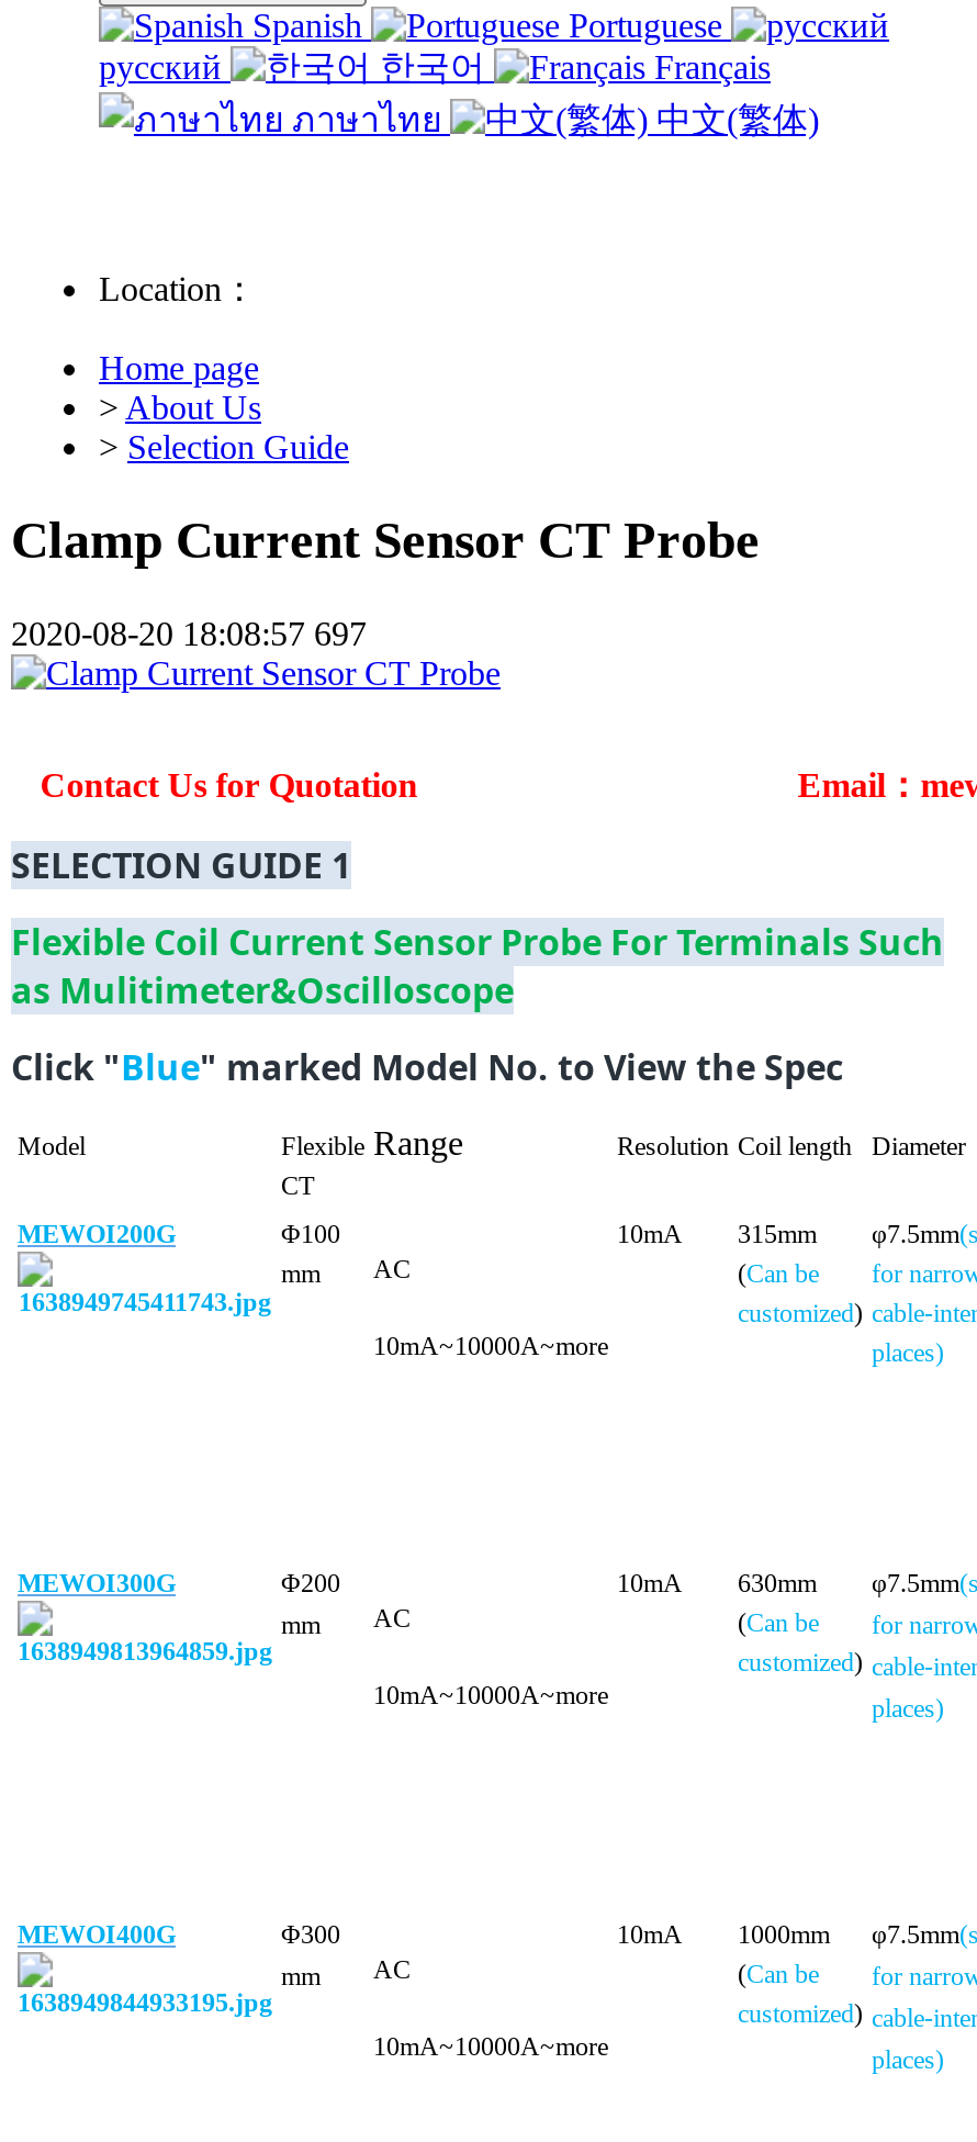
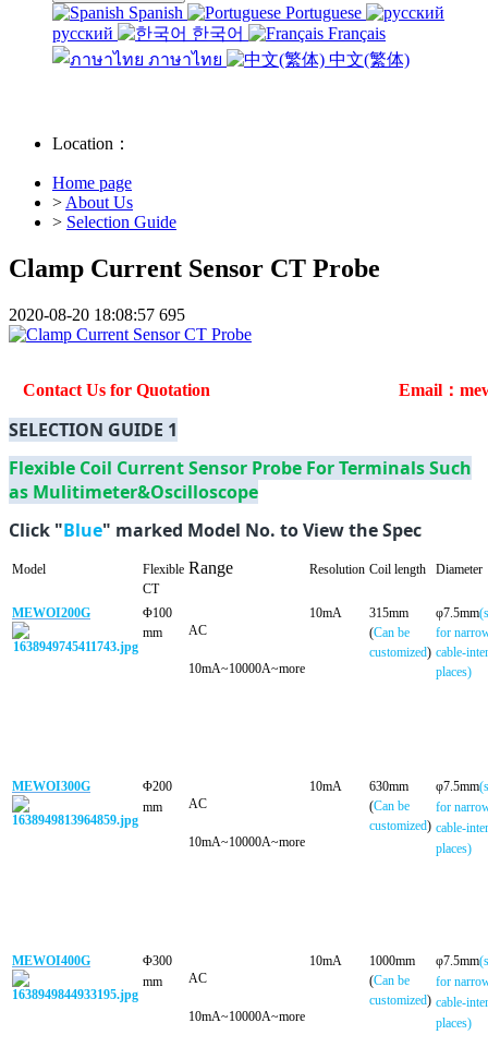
- 2020-08-20 18:08:57 697
+ 2020-08-20 18:08:57 695
